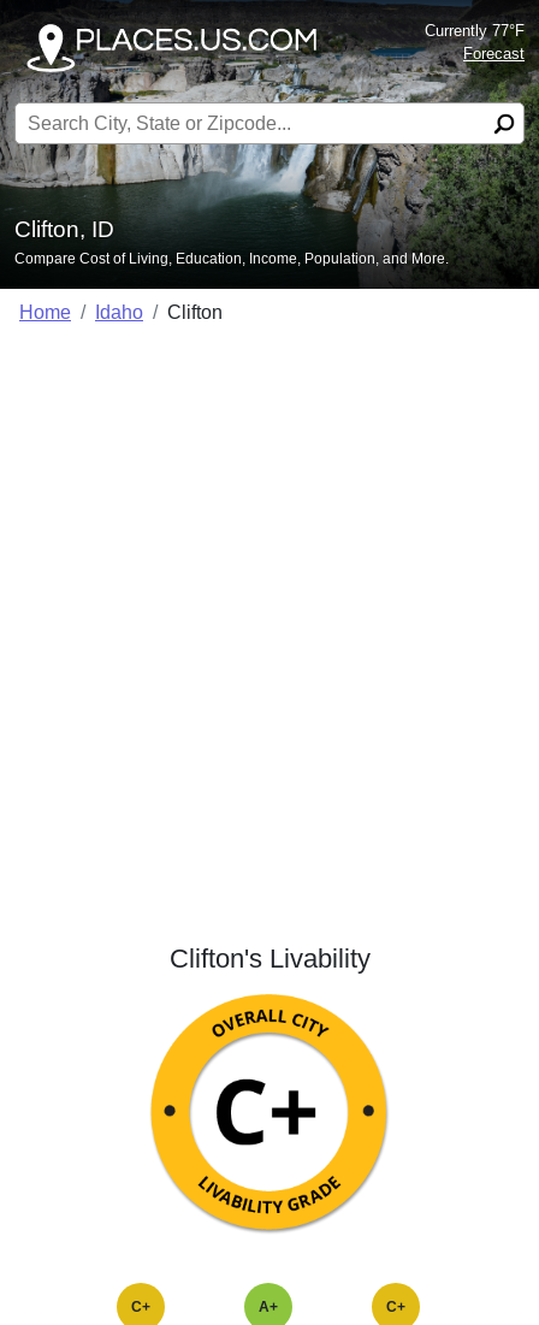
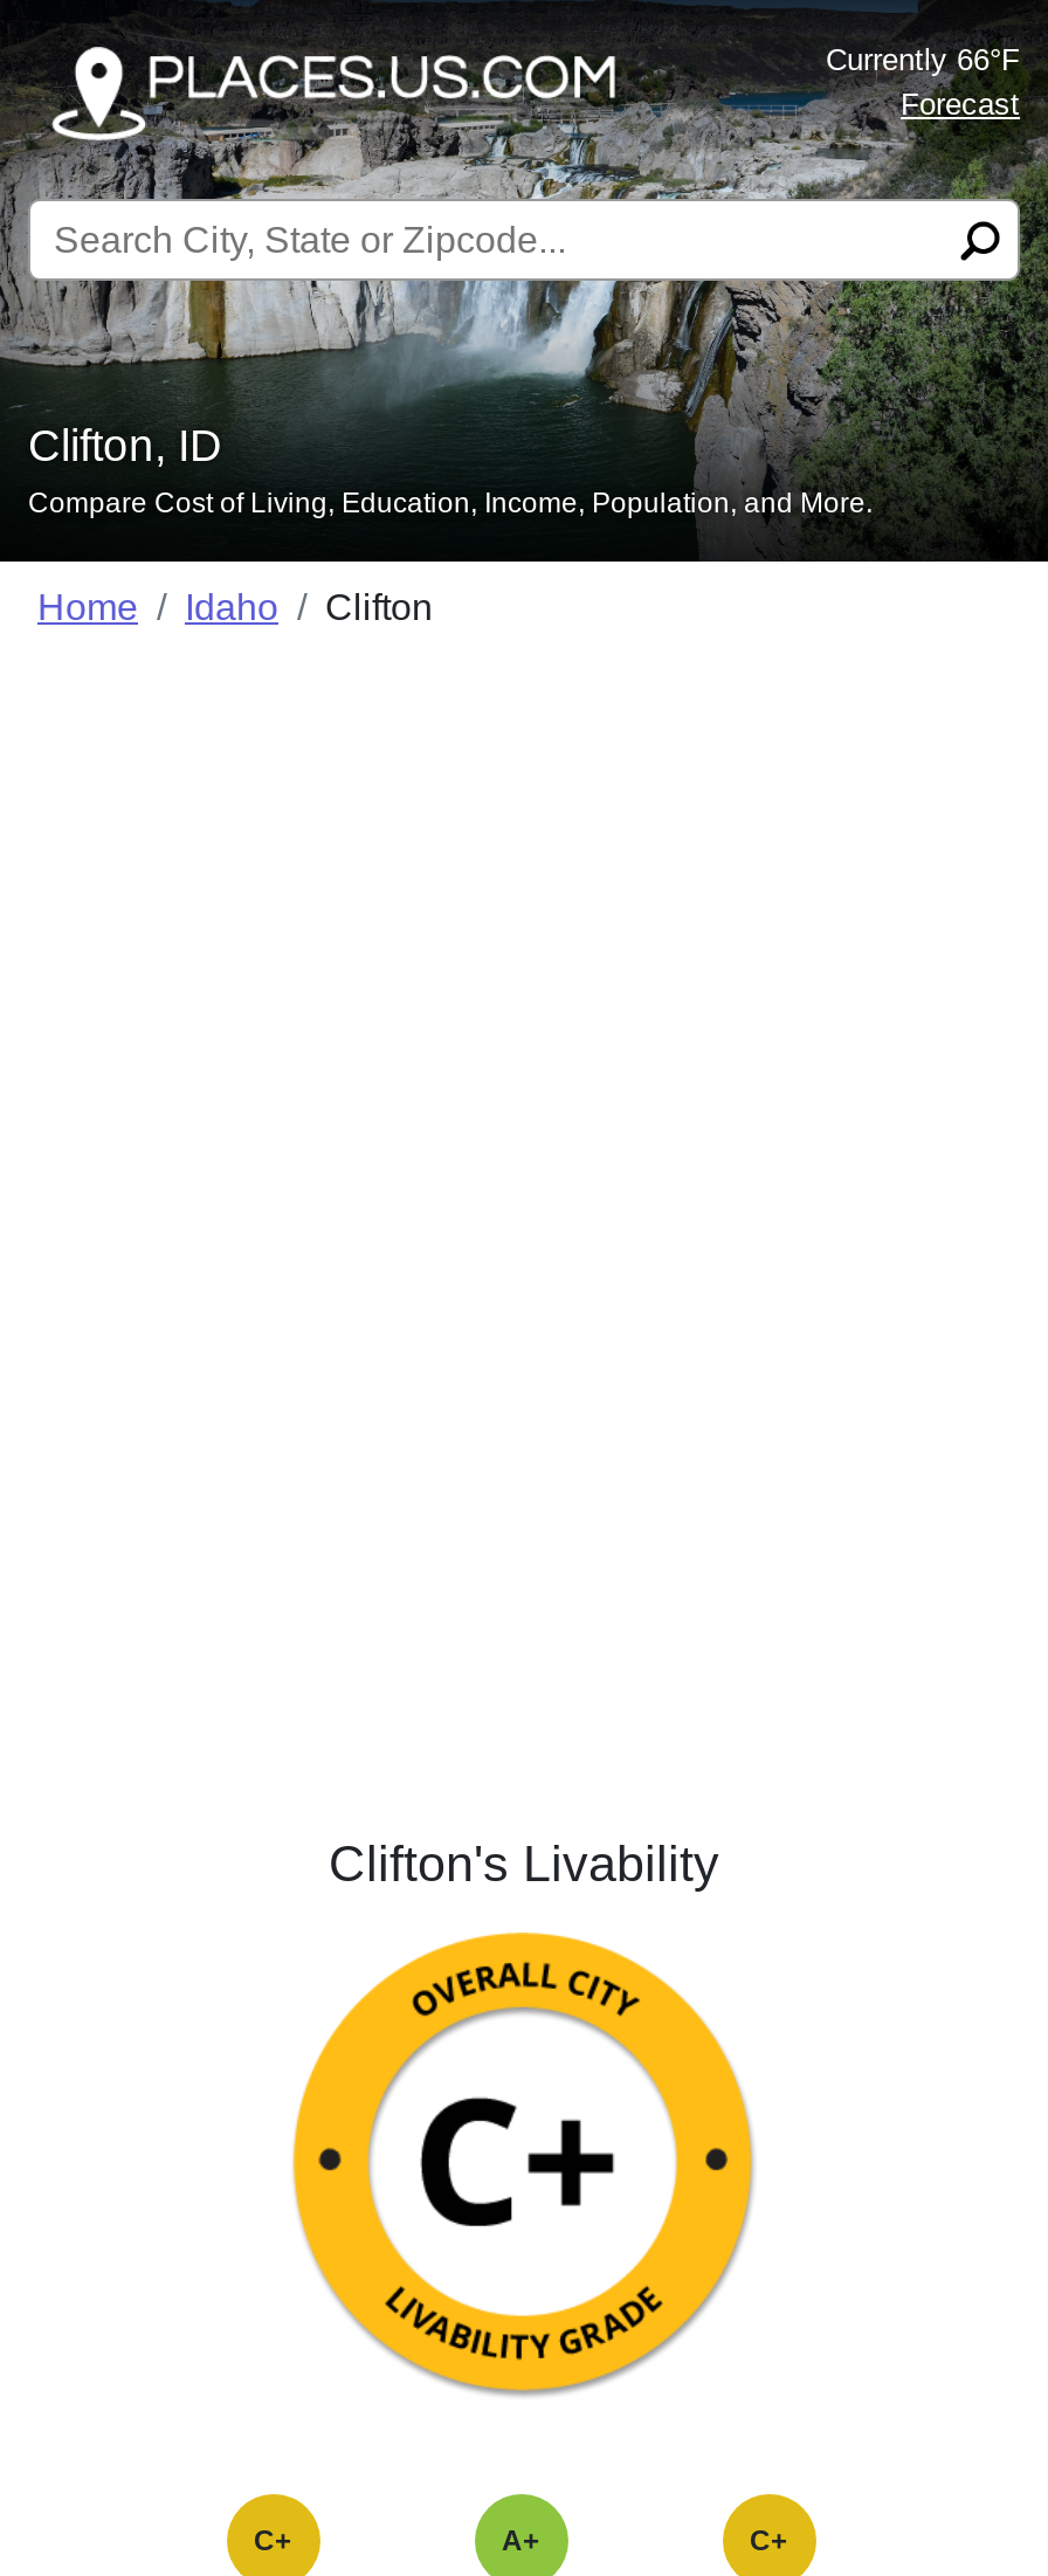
- Currently 77°F
+ Currently 66°F
